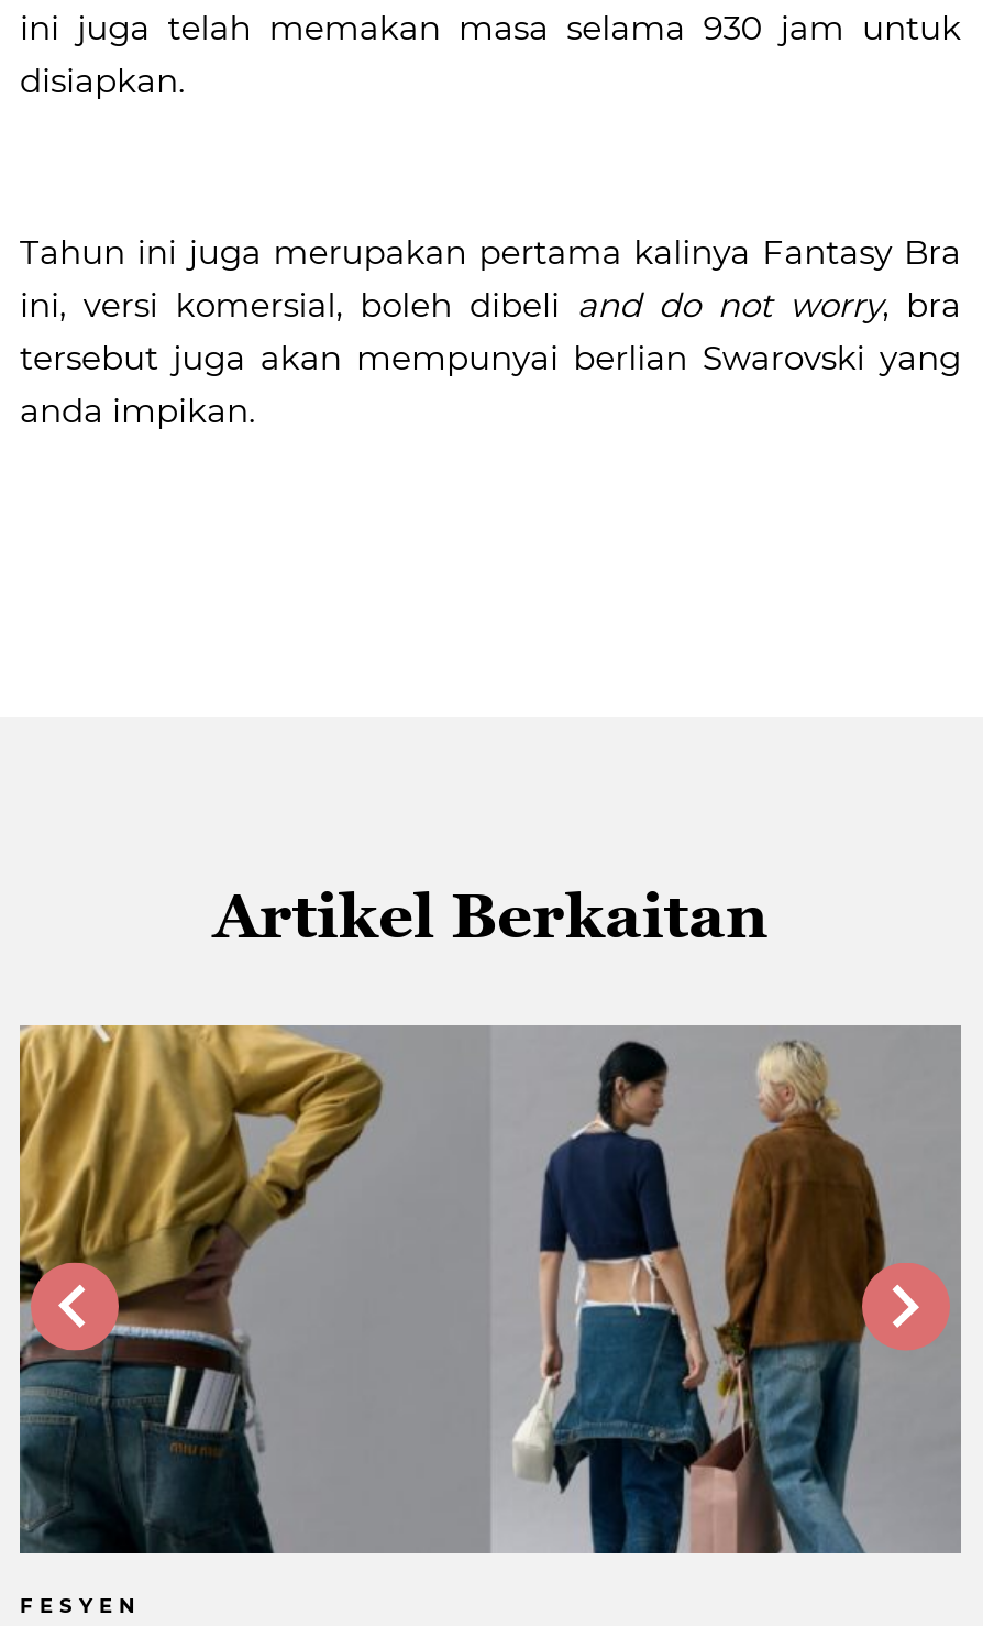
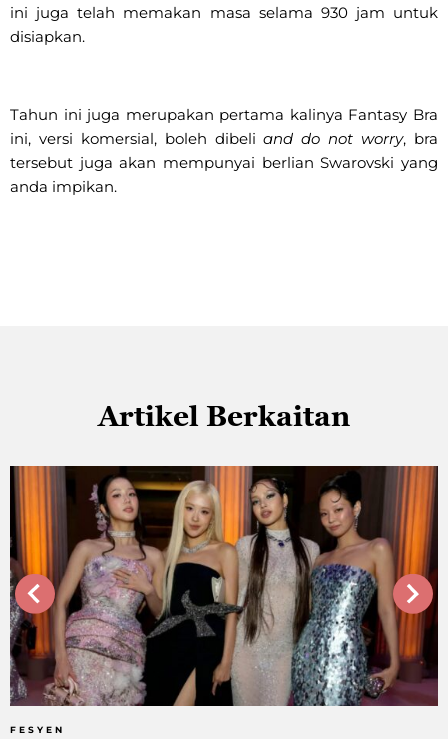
- [image]
+ [image]
